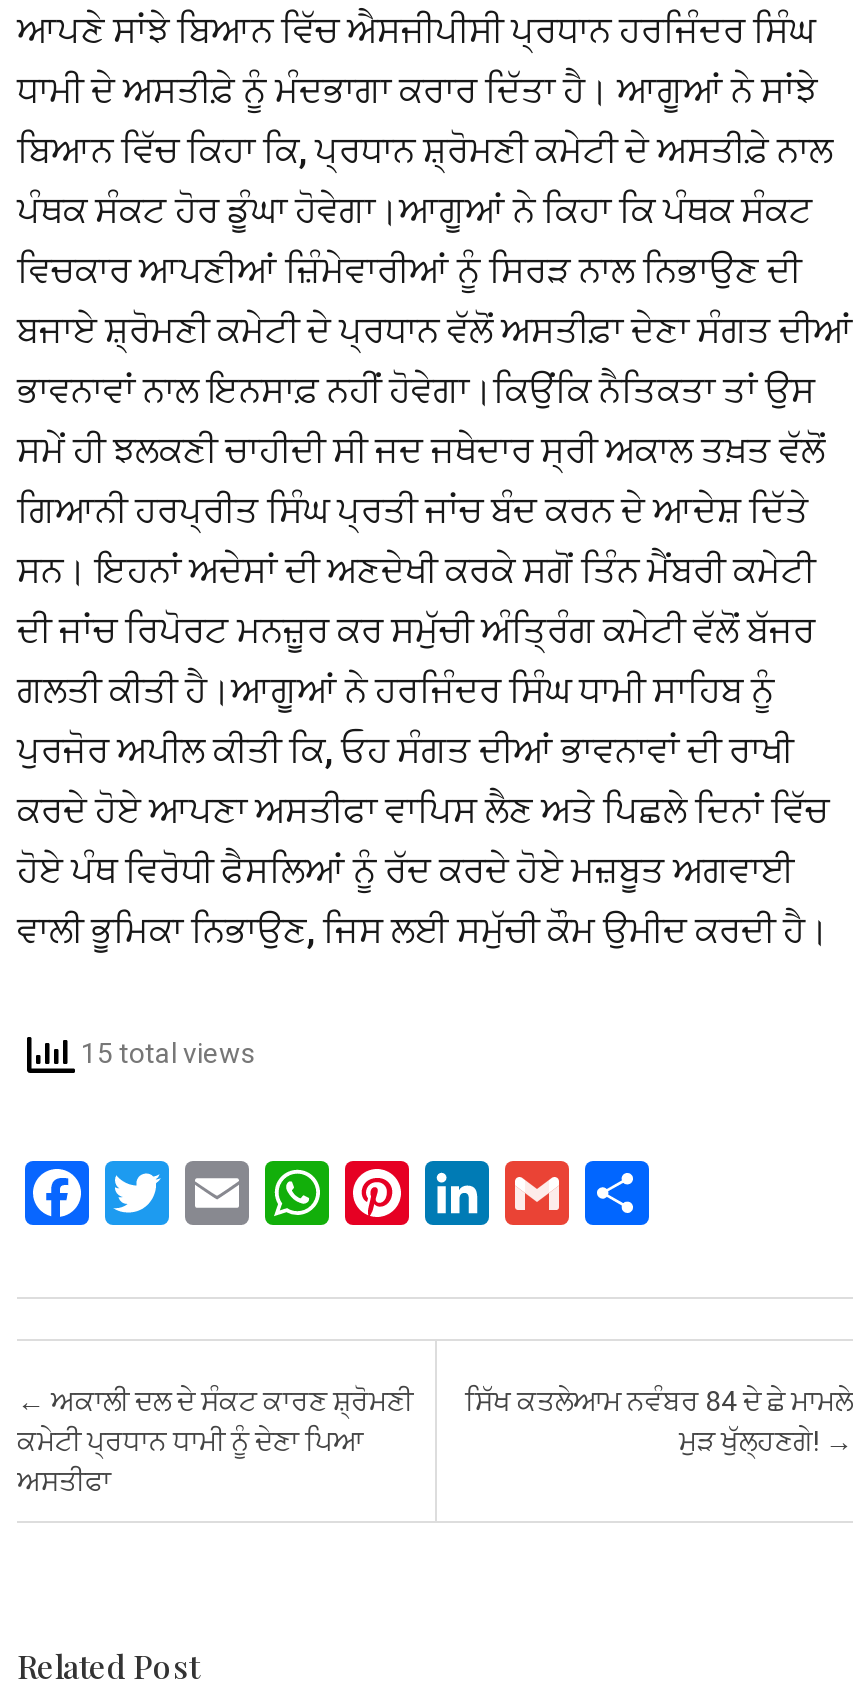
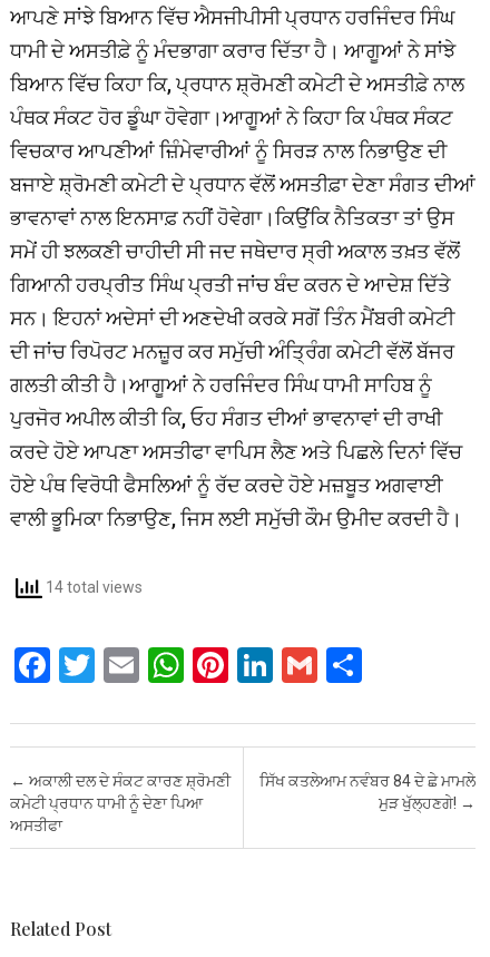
- 15 total views
+ 14 total views
